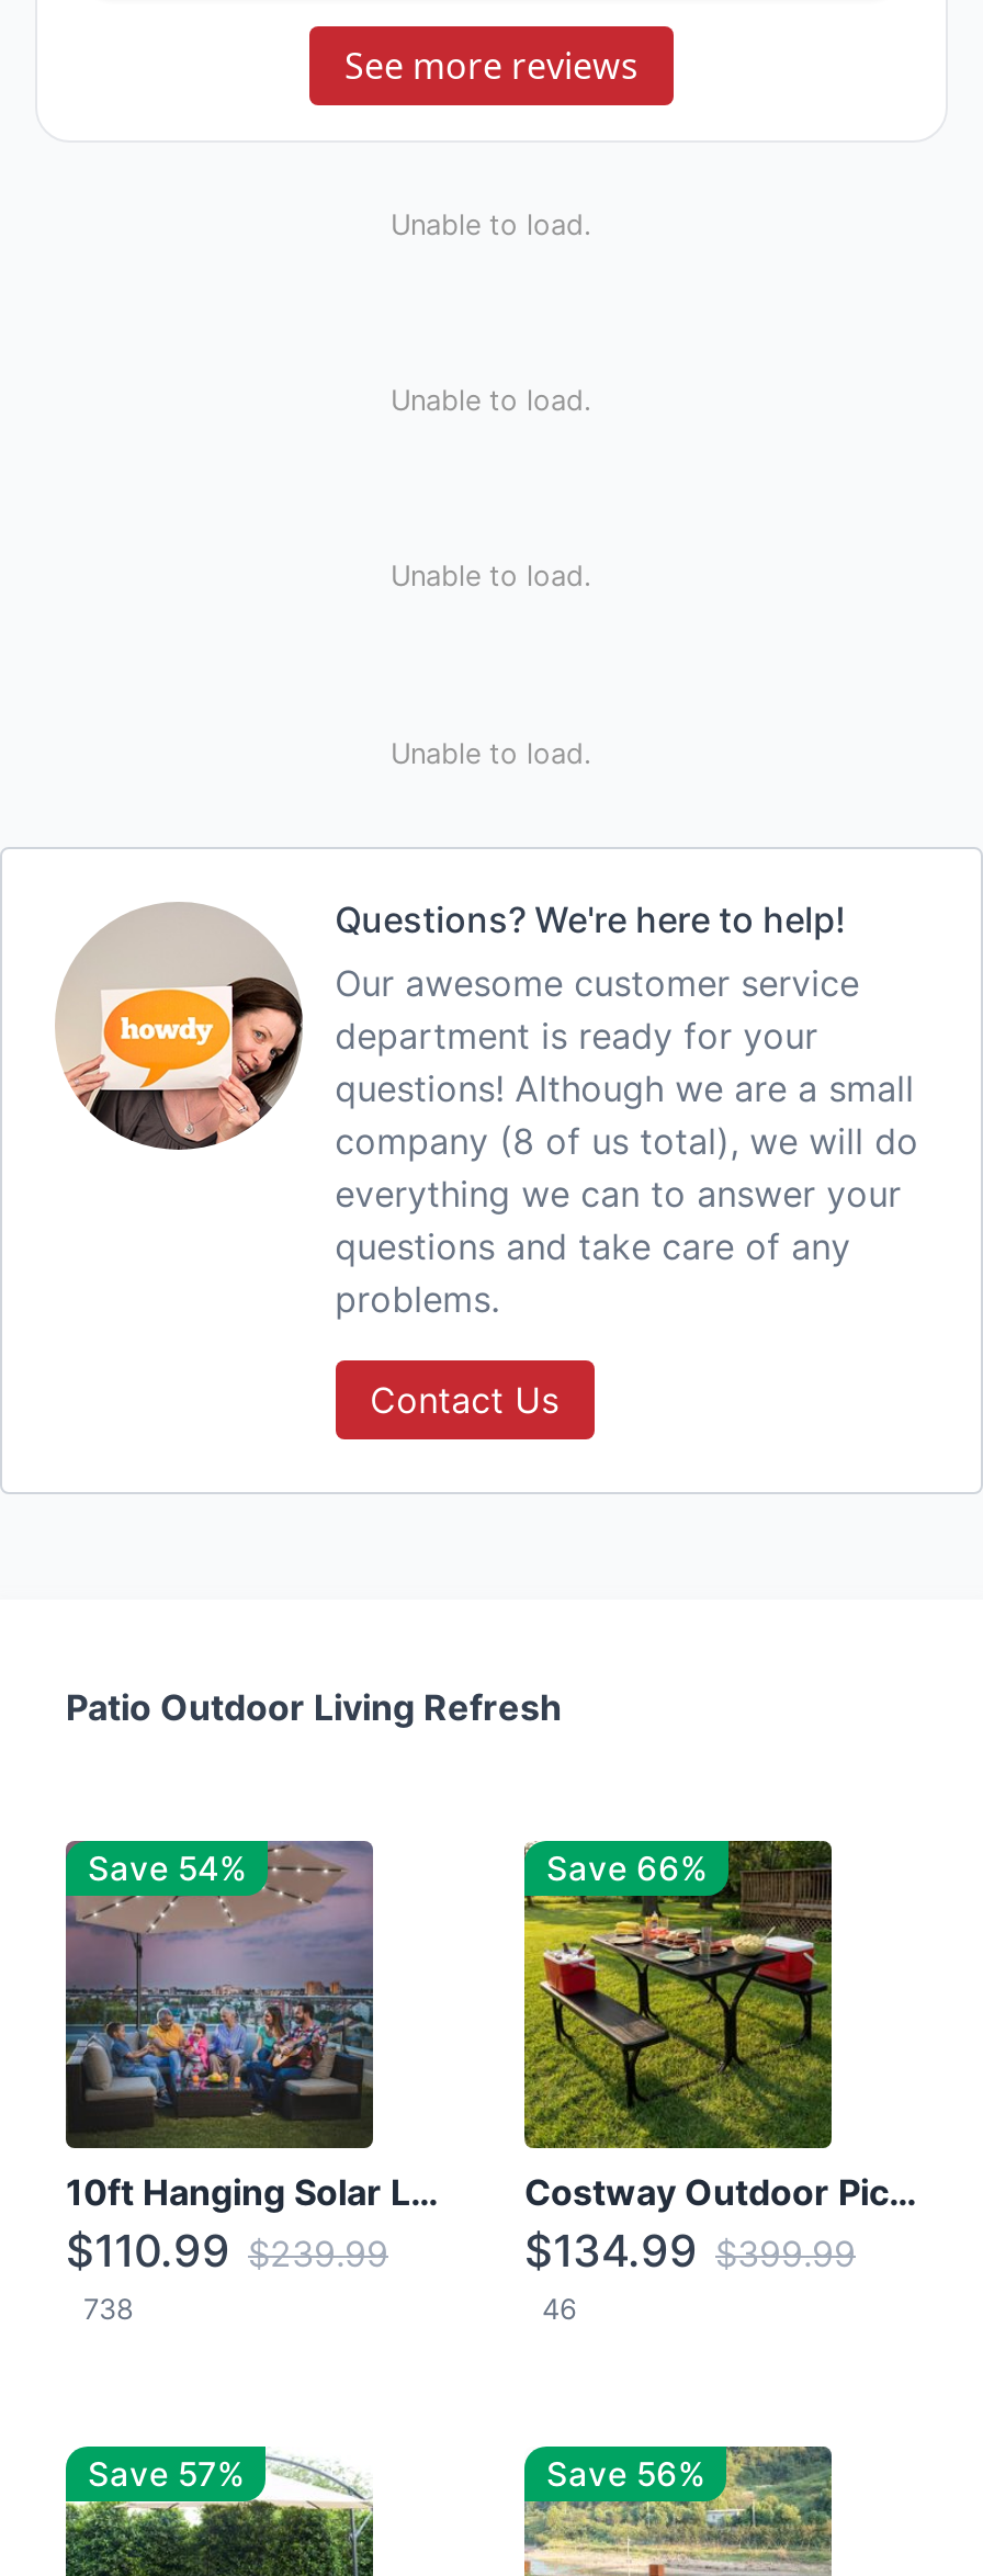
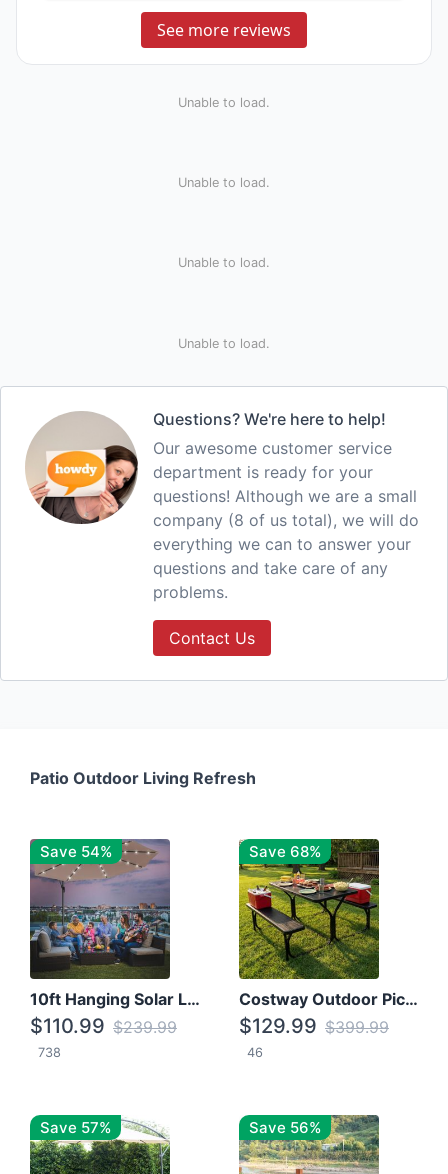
- Save 66%
+ Save 68%

- $134.99 $399.99
+ $129.99 $399.99
